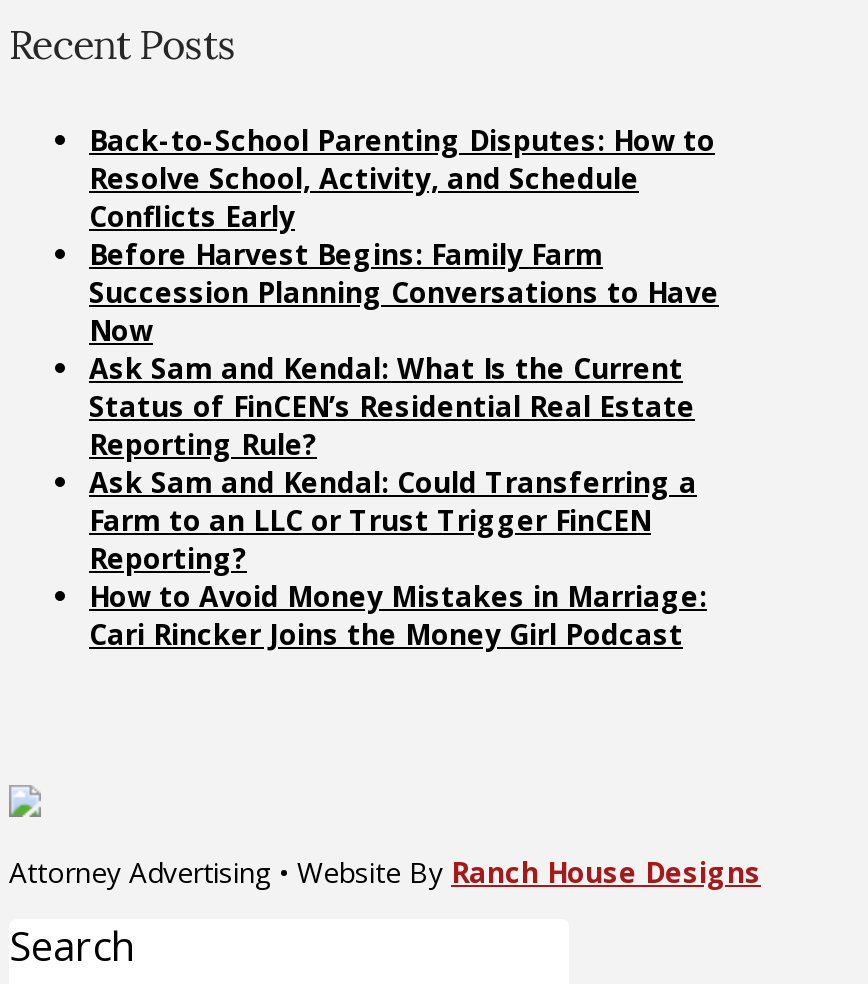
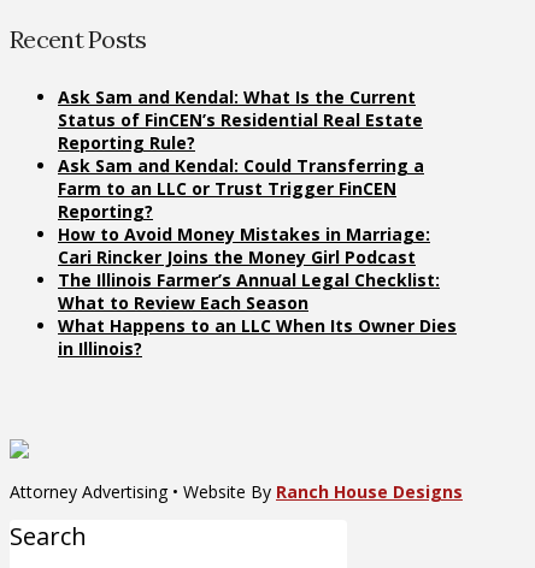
- Back-to-School Parenting Disputes: How to
- Resolve School, Activity, and Schedule
- Conflicts Early
- Before Harvest Begins: Family Farm
- Succession Planning Conversations to Have
- Now

moved up: Ask Sam and Kendal: What Is the Current | Status of FinCEN’s Residential Real Estate | Reporting Rule? | Ask Sam and Kendal: Could Transferring a | Farm to an LLC or Trust Trigger FinCEN | Reporting? | How to Avoid Money Mistakes in Marriage: | Cari Rincker Joins the Money Girl Podcast

+ The Illinois Farmer’s Annual Legal Checklist:
+ What to Review Each Season
+ What Happens to an LLC When Its Owner Dies
+ in Illinois?
